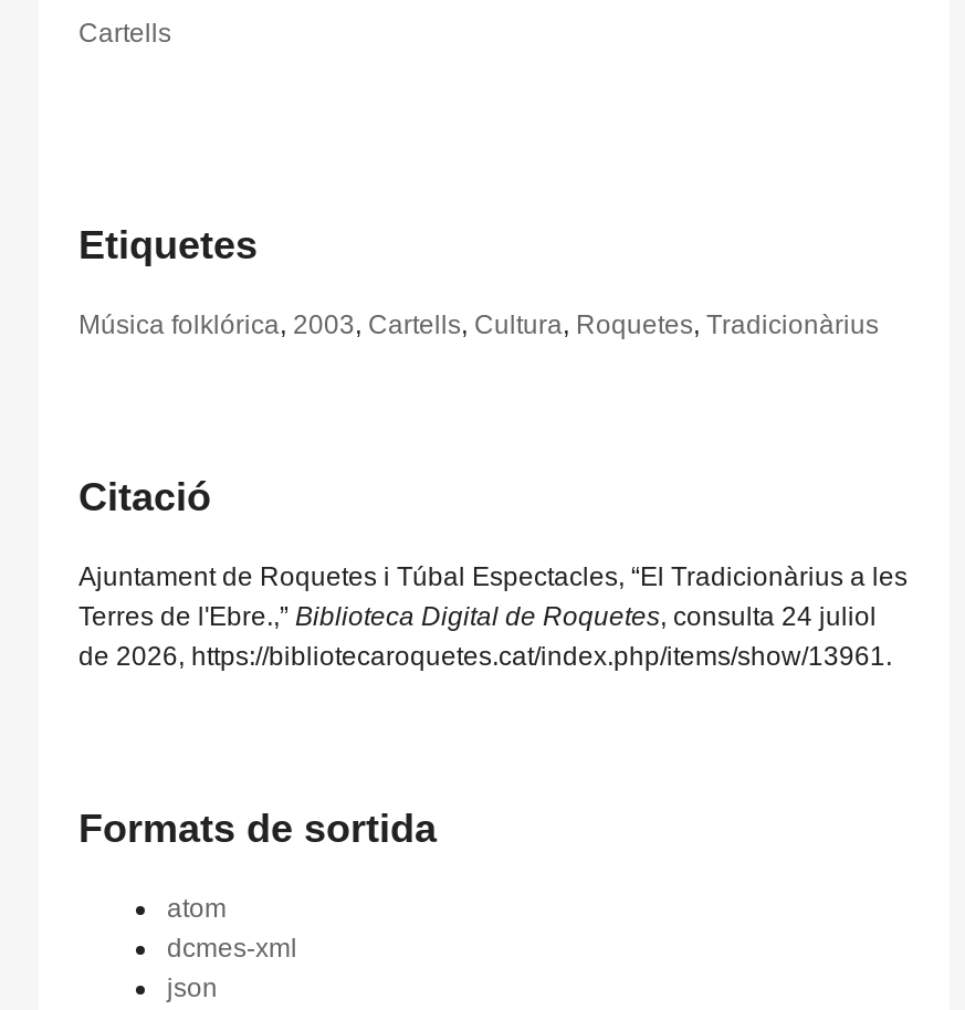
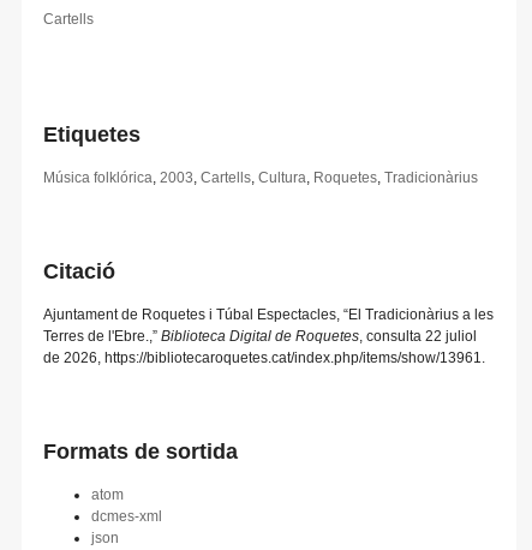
- Terres de l'Ebre.,” Biblioteca Digital de Roquetes, consulta 24 juliol
+ Terres de l'Ebre.,” Biblioteca Digital de Roquetes, consulta 22 juliol
